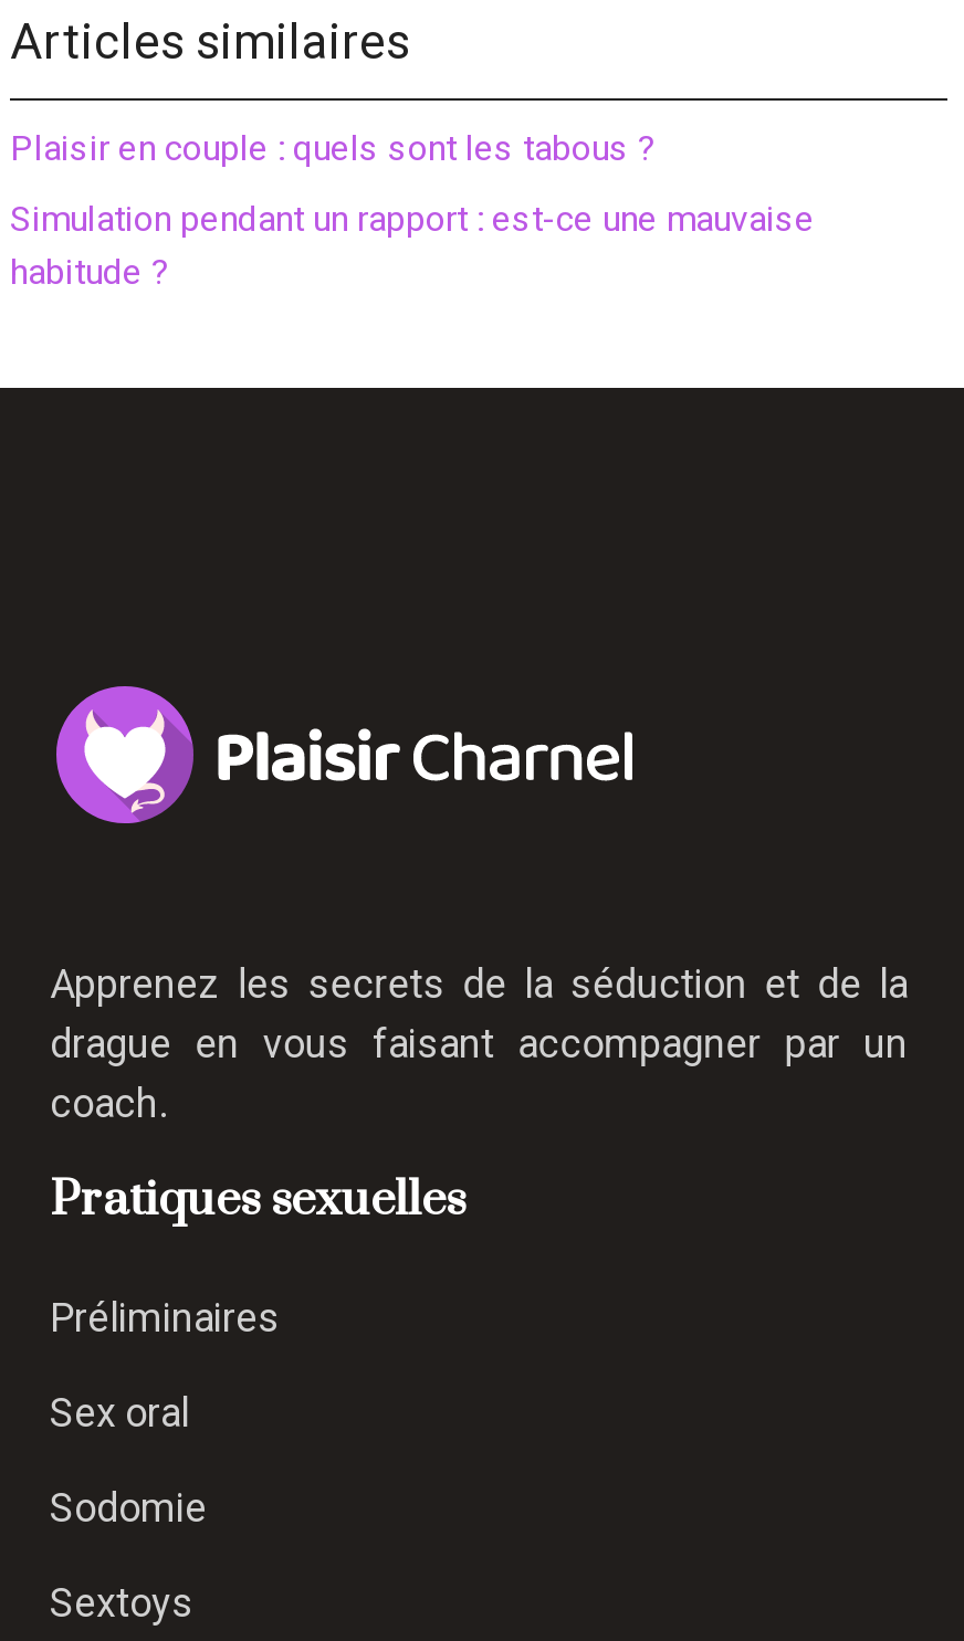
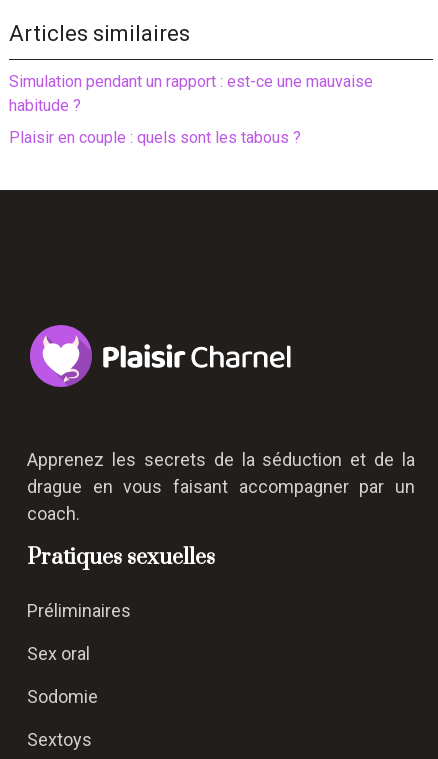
moved down: Plaisir en couple : quels sont les tabous ?

moved up: Simulation pendant un rapport : est-ce une mauvaise | habitude ?
